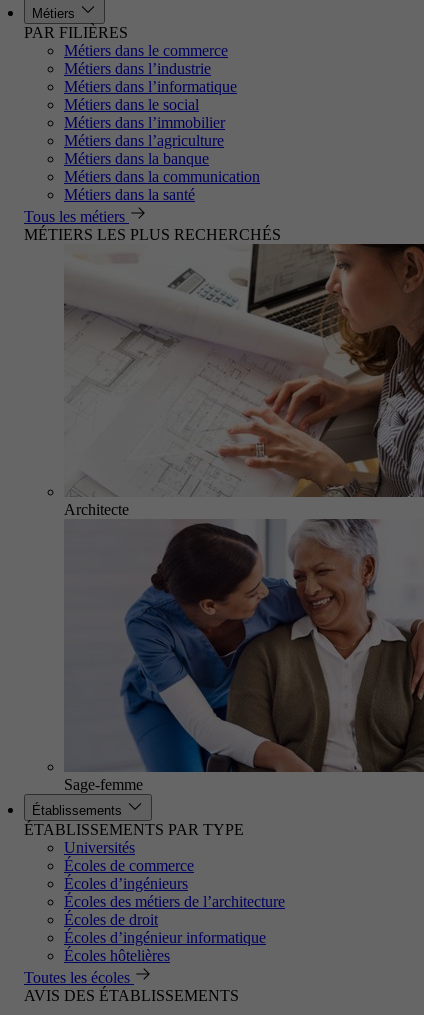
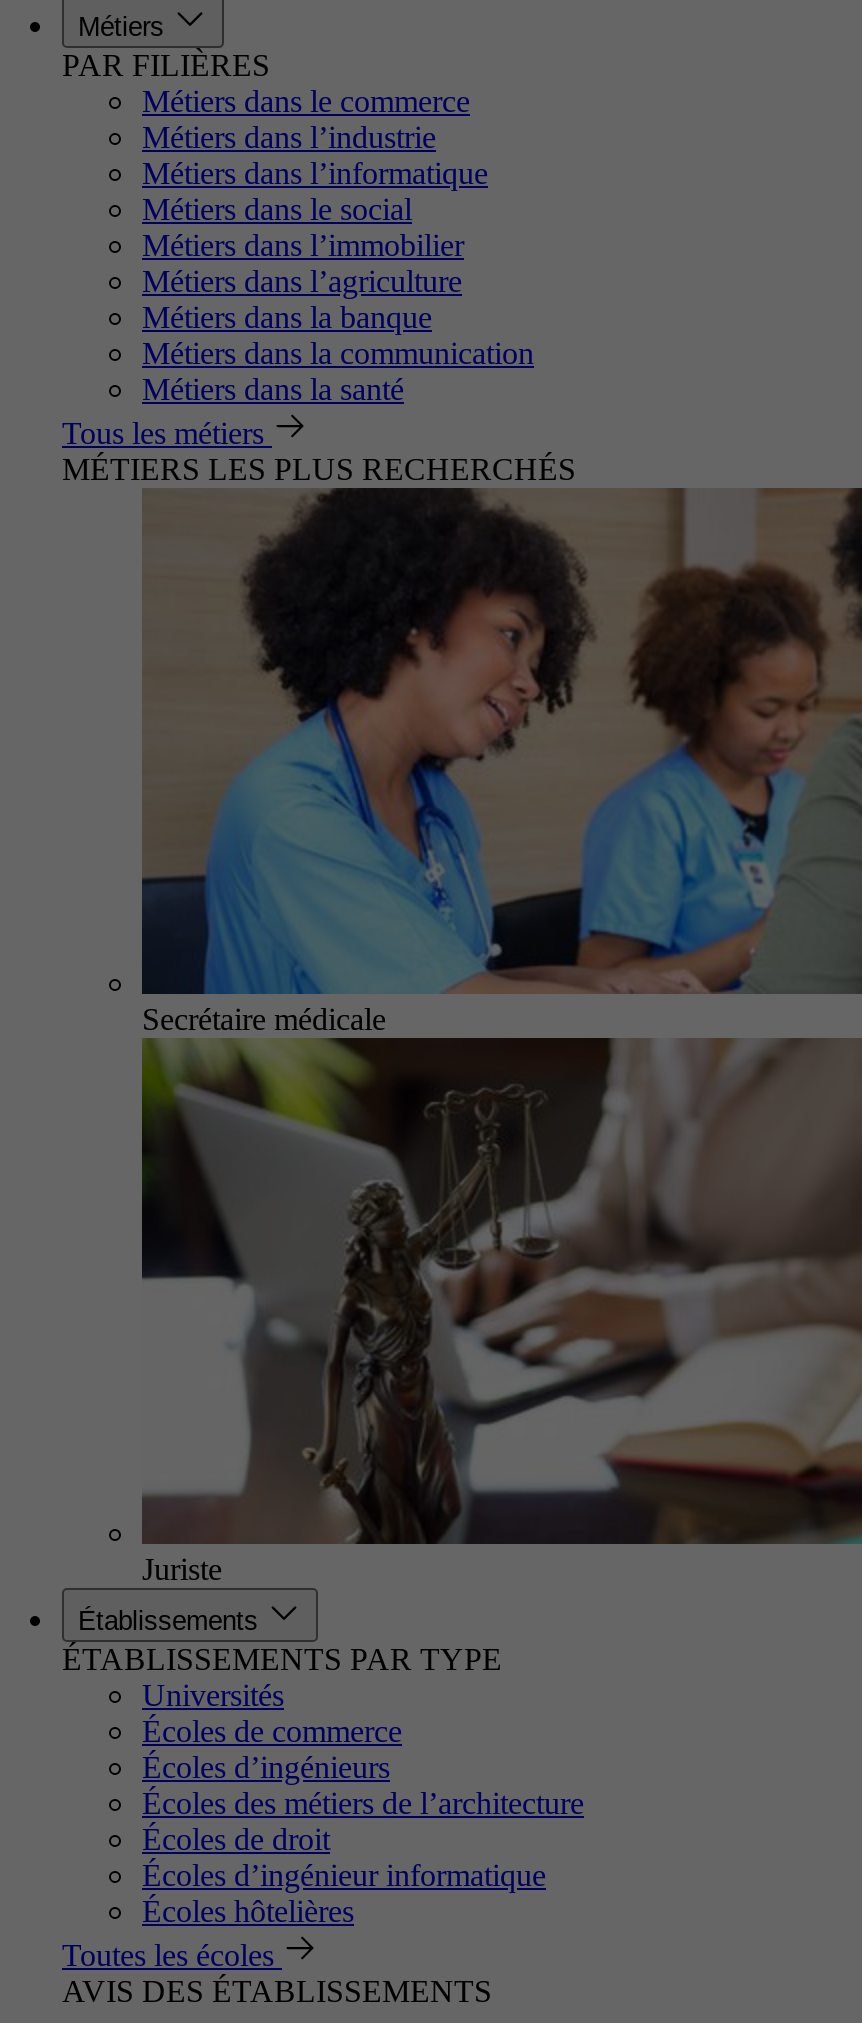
- [image]
- Architecte
+ [image]
+ Secrétaire médicale

- [image]
- Sage-femme
+ [image]
+ Juriste
